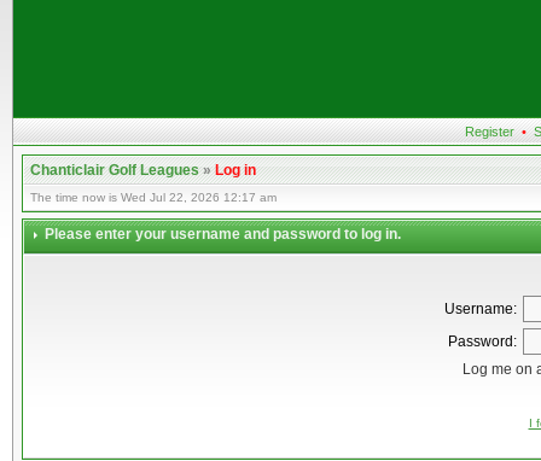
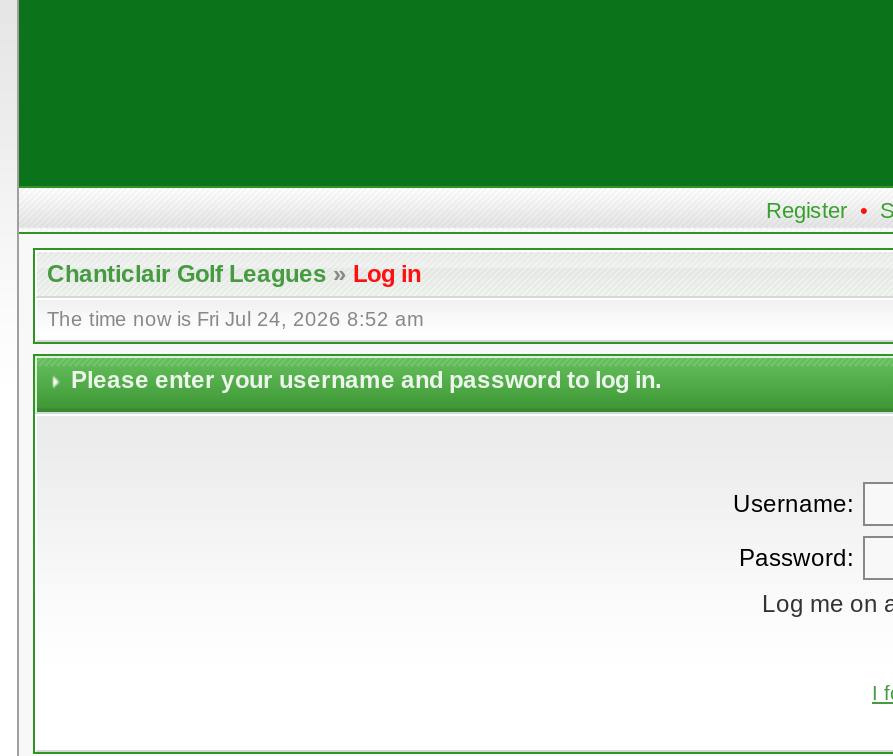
- The time now is Wed Jul 22, 2026 12:17 am
+ The time now is Fri Jul 24, 2026 8:52 am
